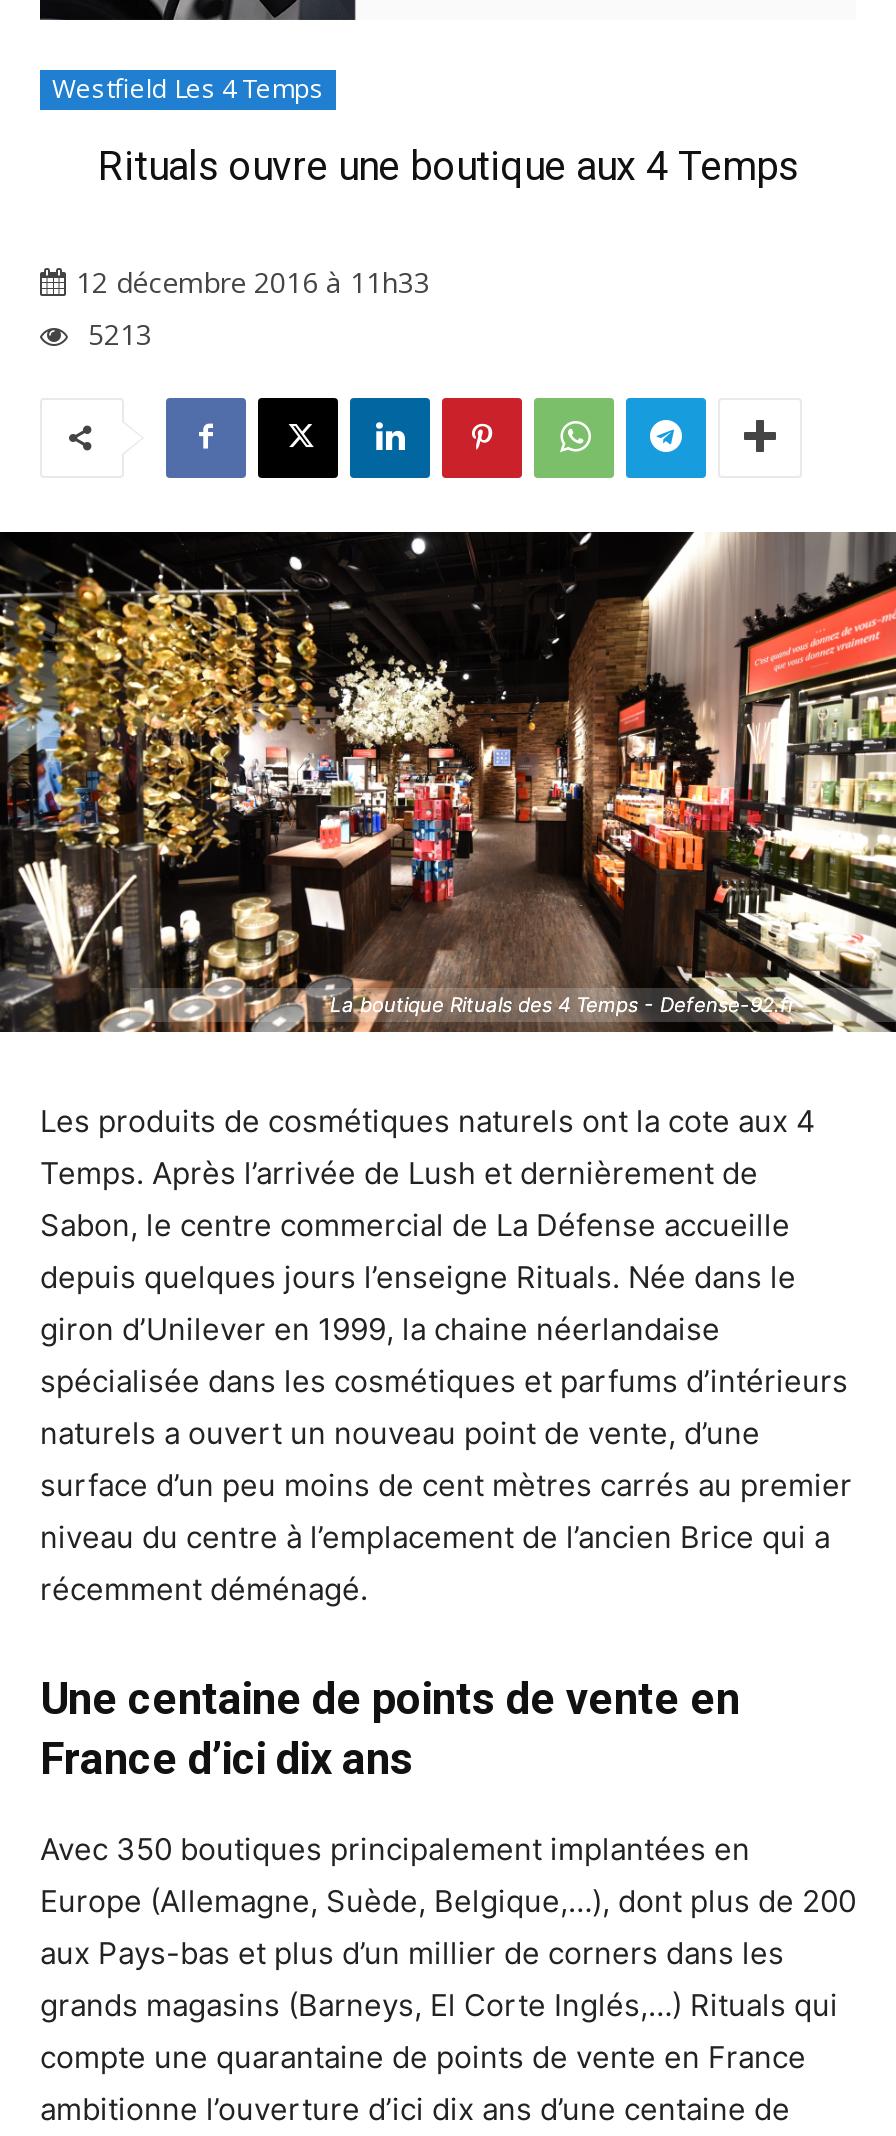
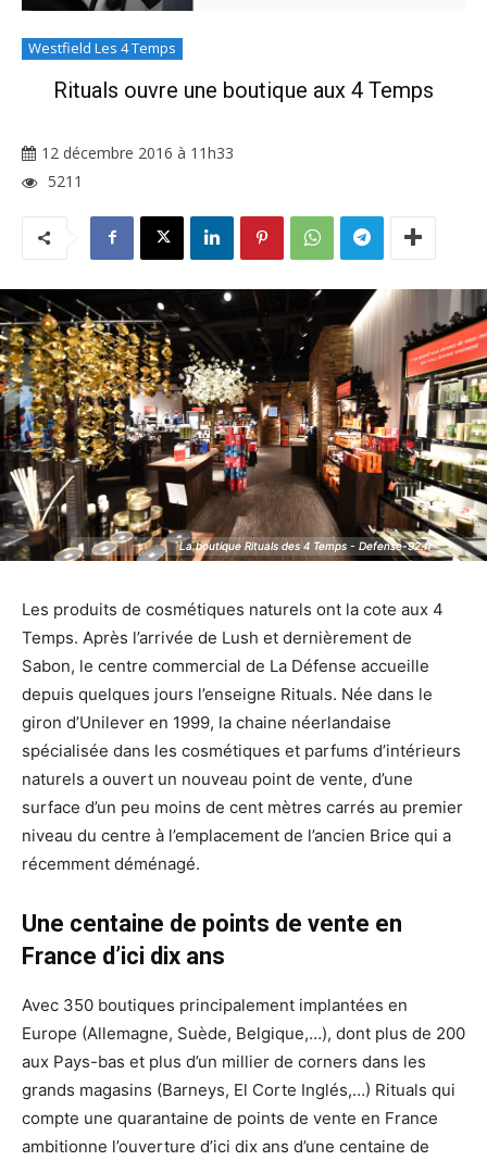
- 5213
+ 5211
